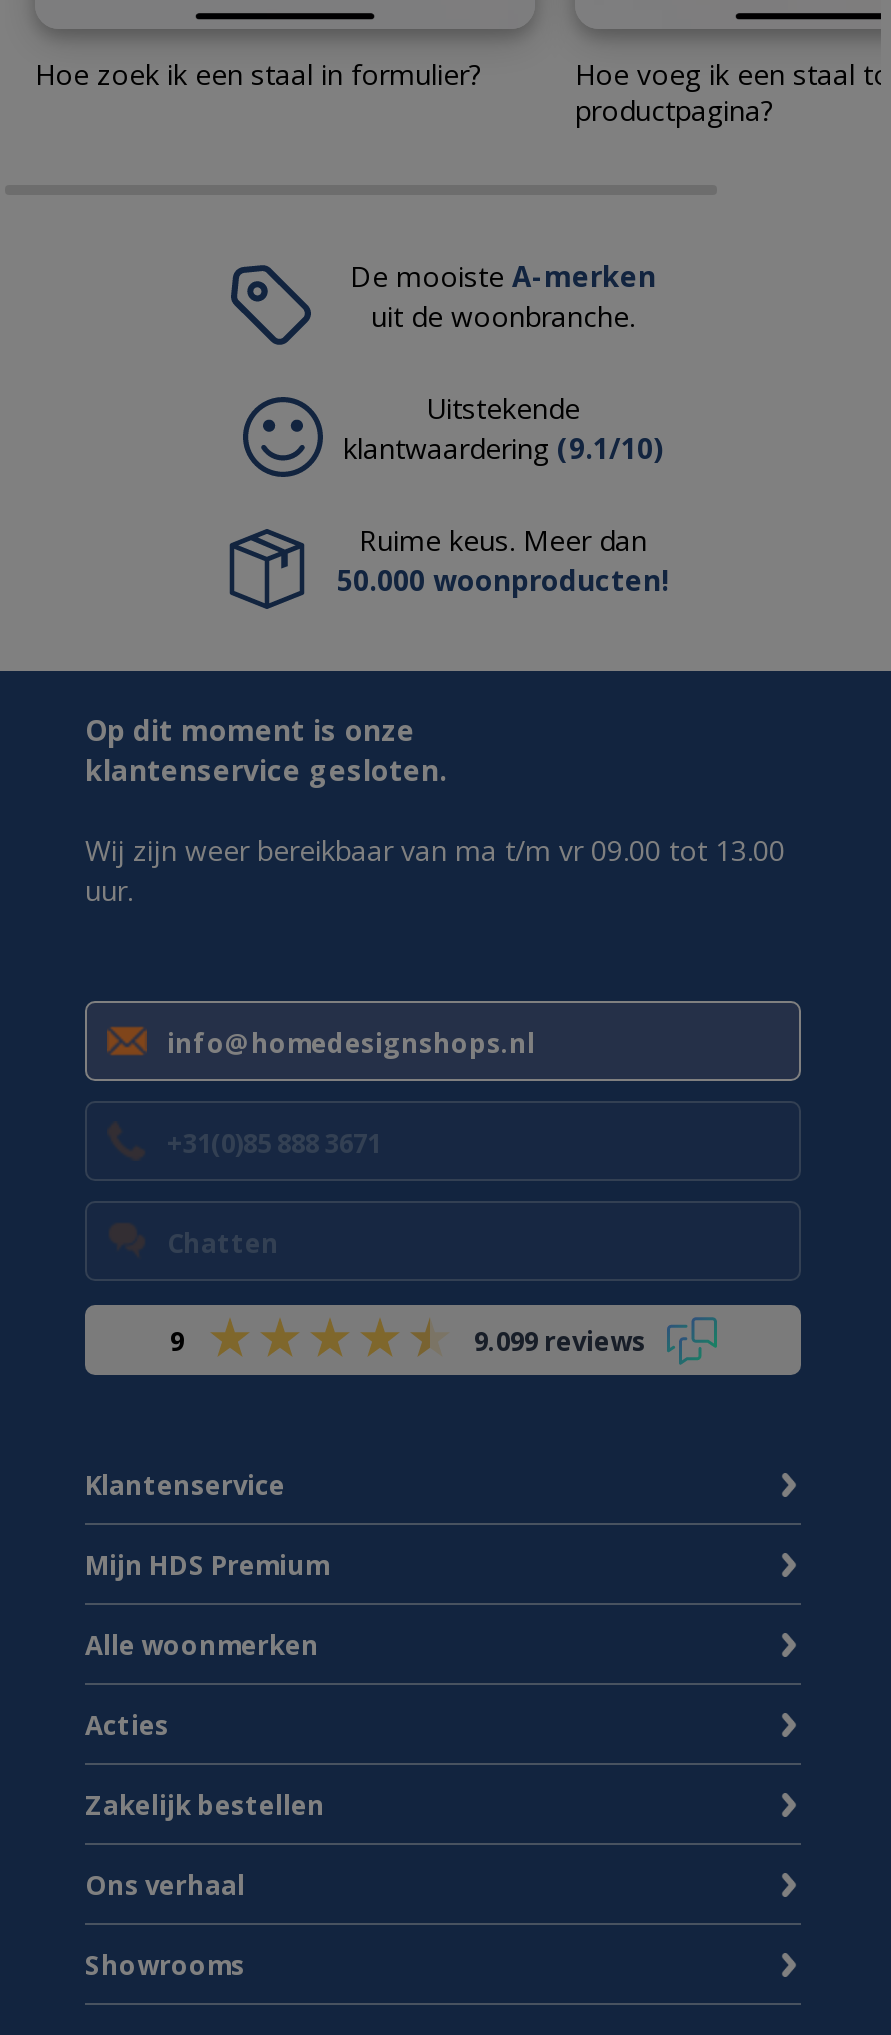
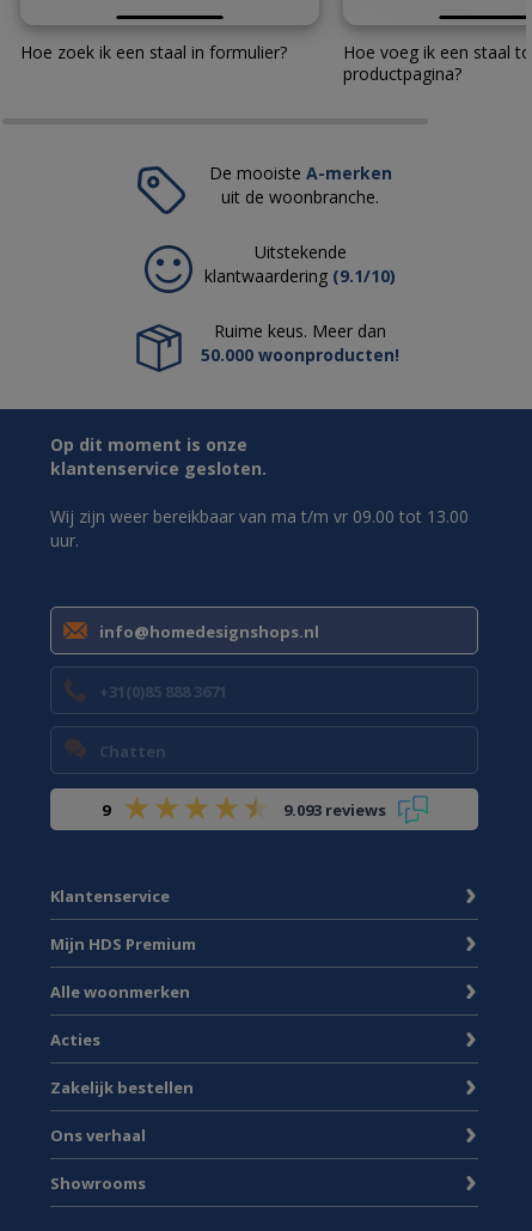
- 9.099 reviews
+ 9.093 reviews
